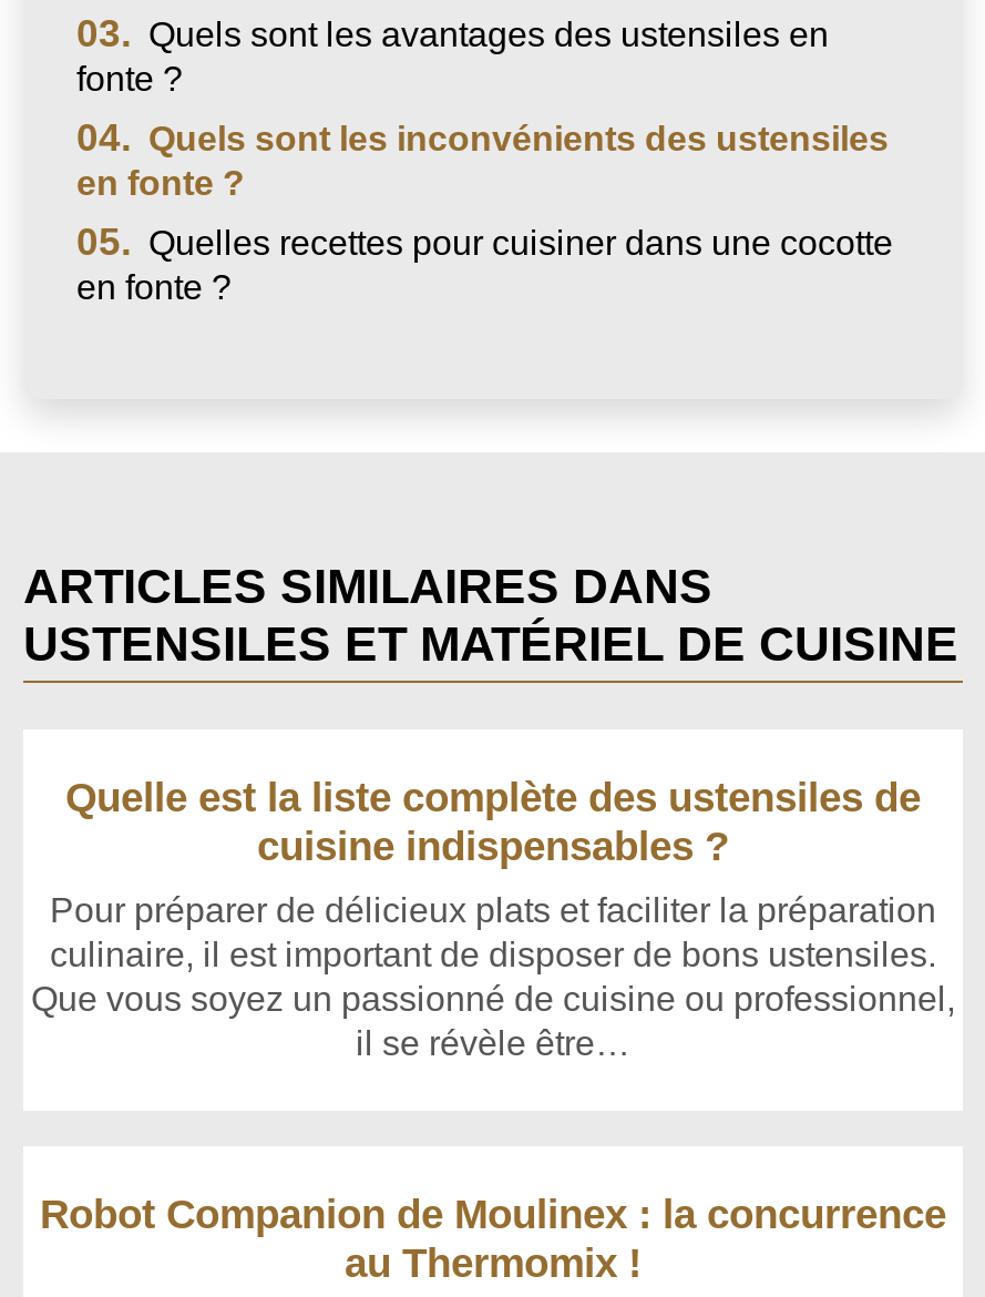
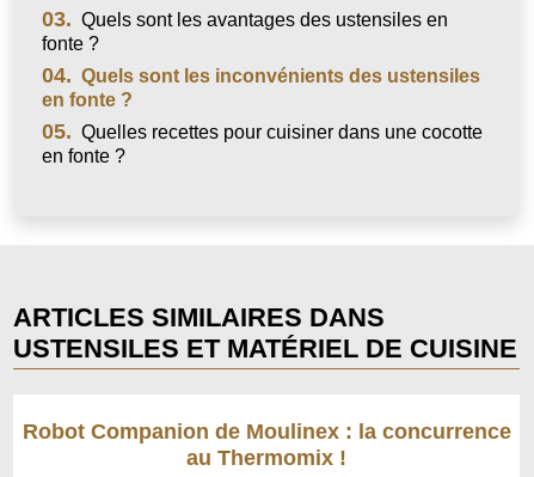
- Quelle est la liste complète des ustensiles de
- cuisine indispensables ?
- Pour préparer de délicieux plats et faciliter la préparation
- culinaire, il est important de disposer de bons ustensiles.
- Que vous soyez un passionné de cuisine ou professionnel,
- il se révèle être…
